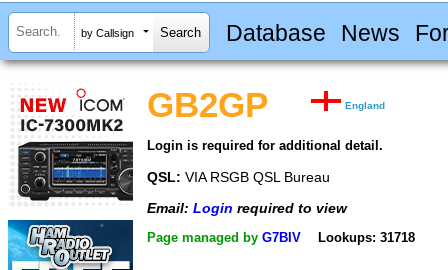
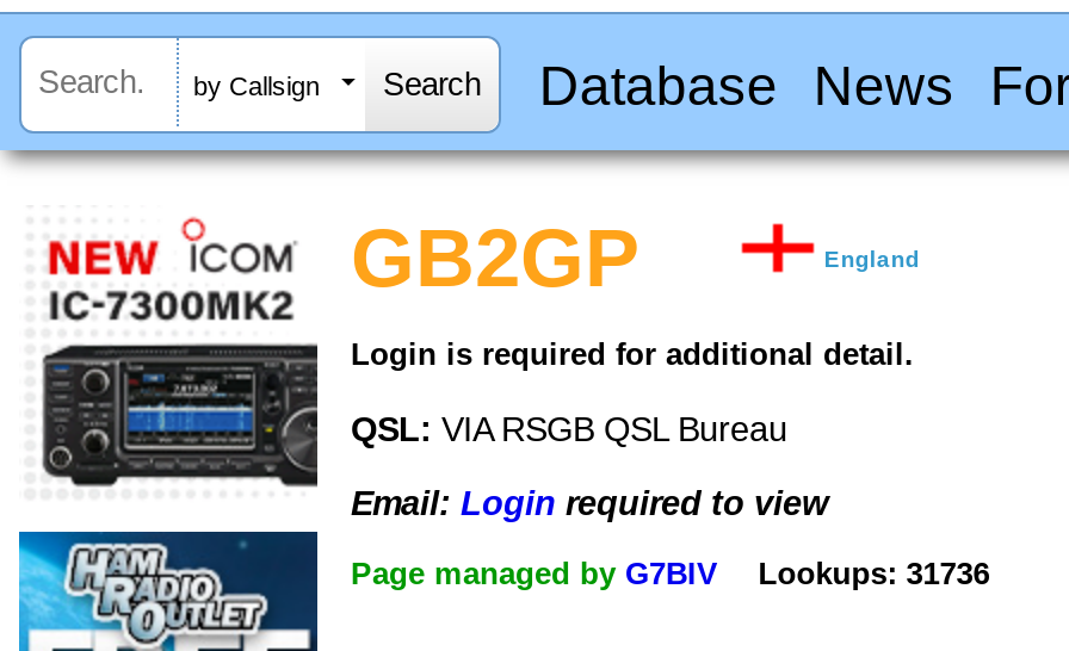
- Page managed by G7BIV Lookups: 31718
+ Page managed by G7BIV Lookups: 31736
